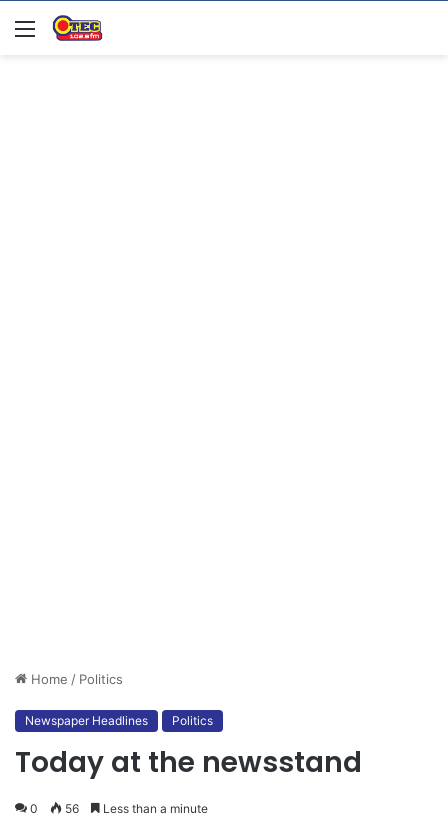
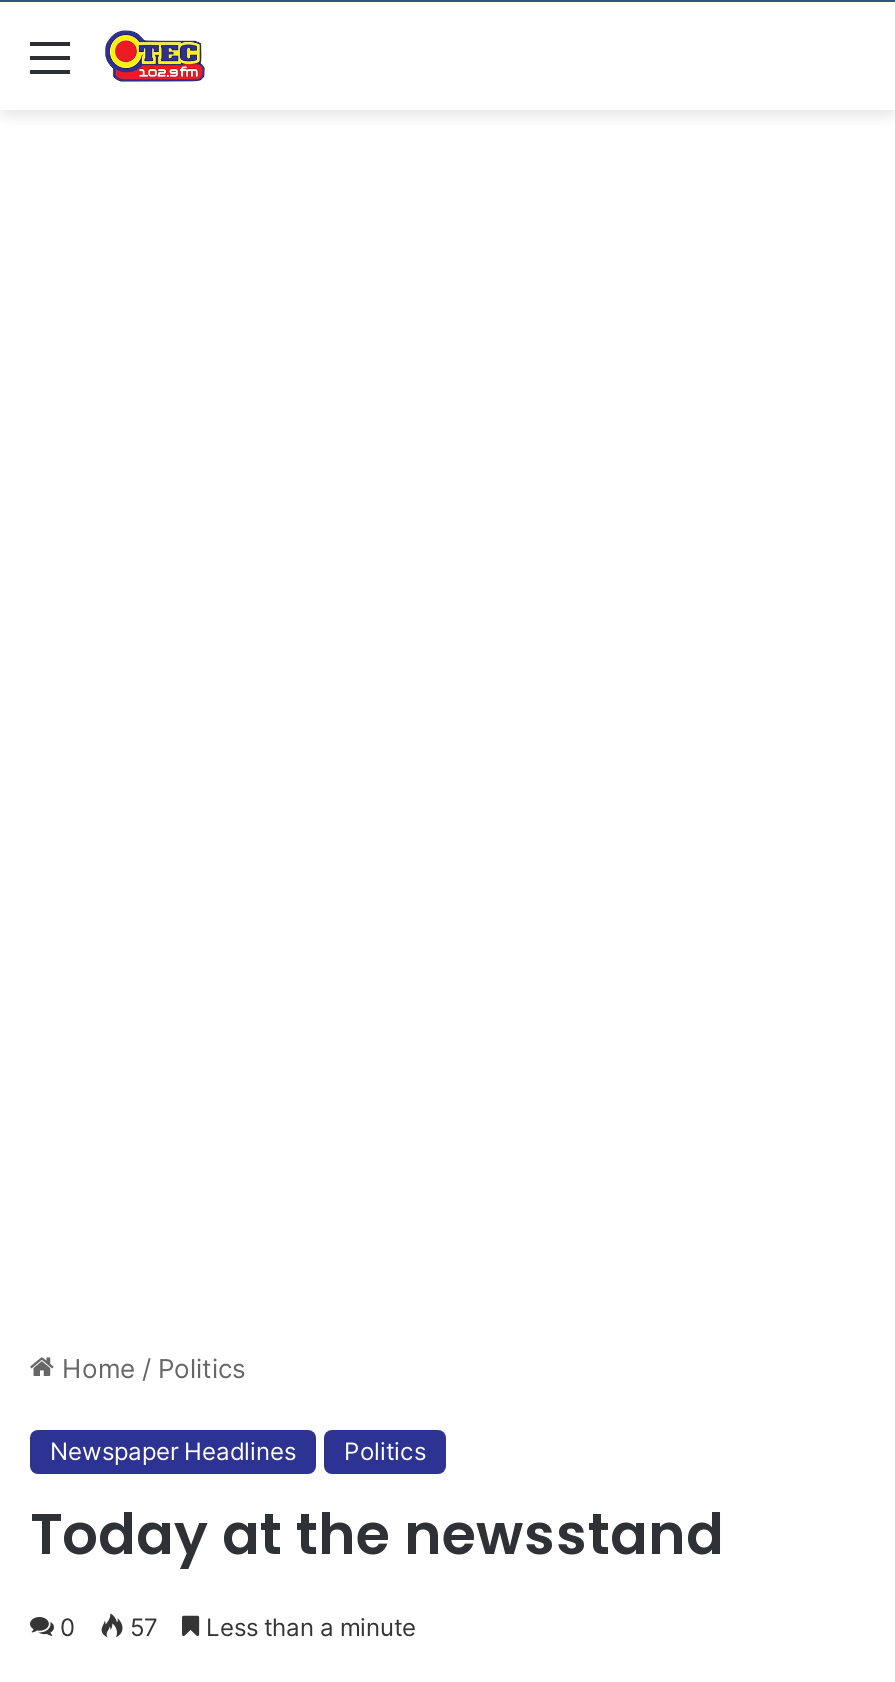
- 0 56 Less than a minute
+ 0 57 Less than a minute
